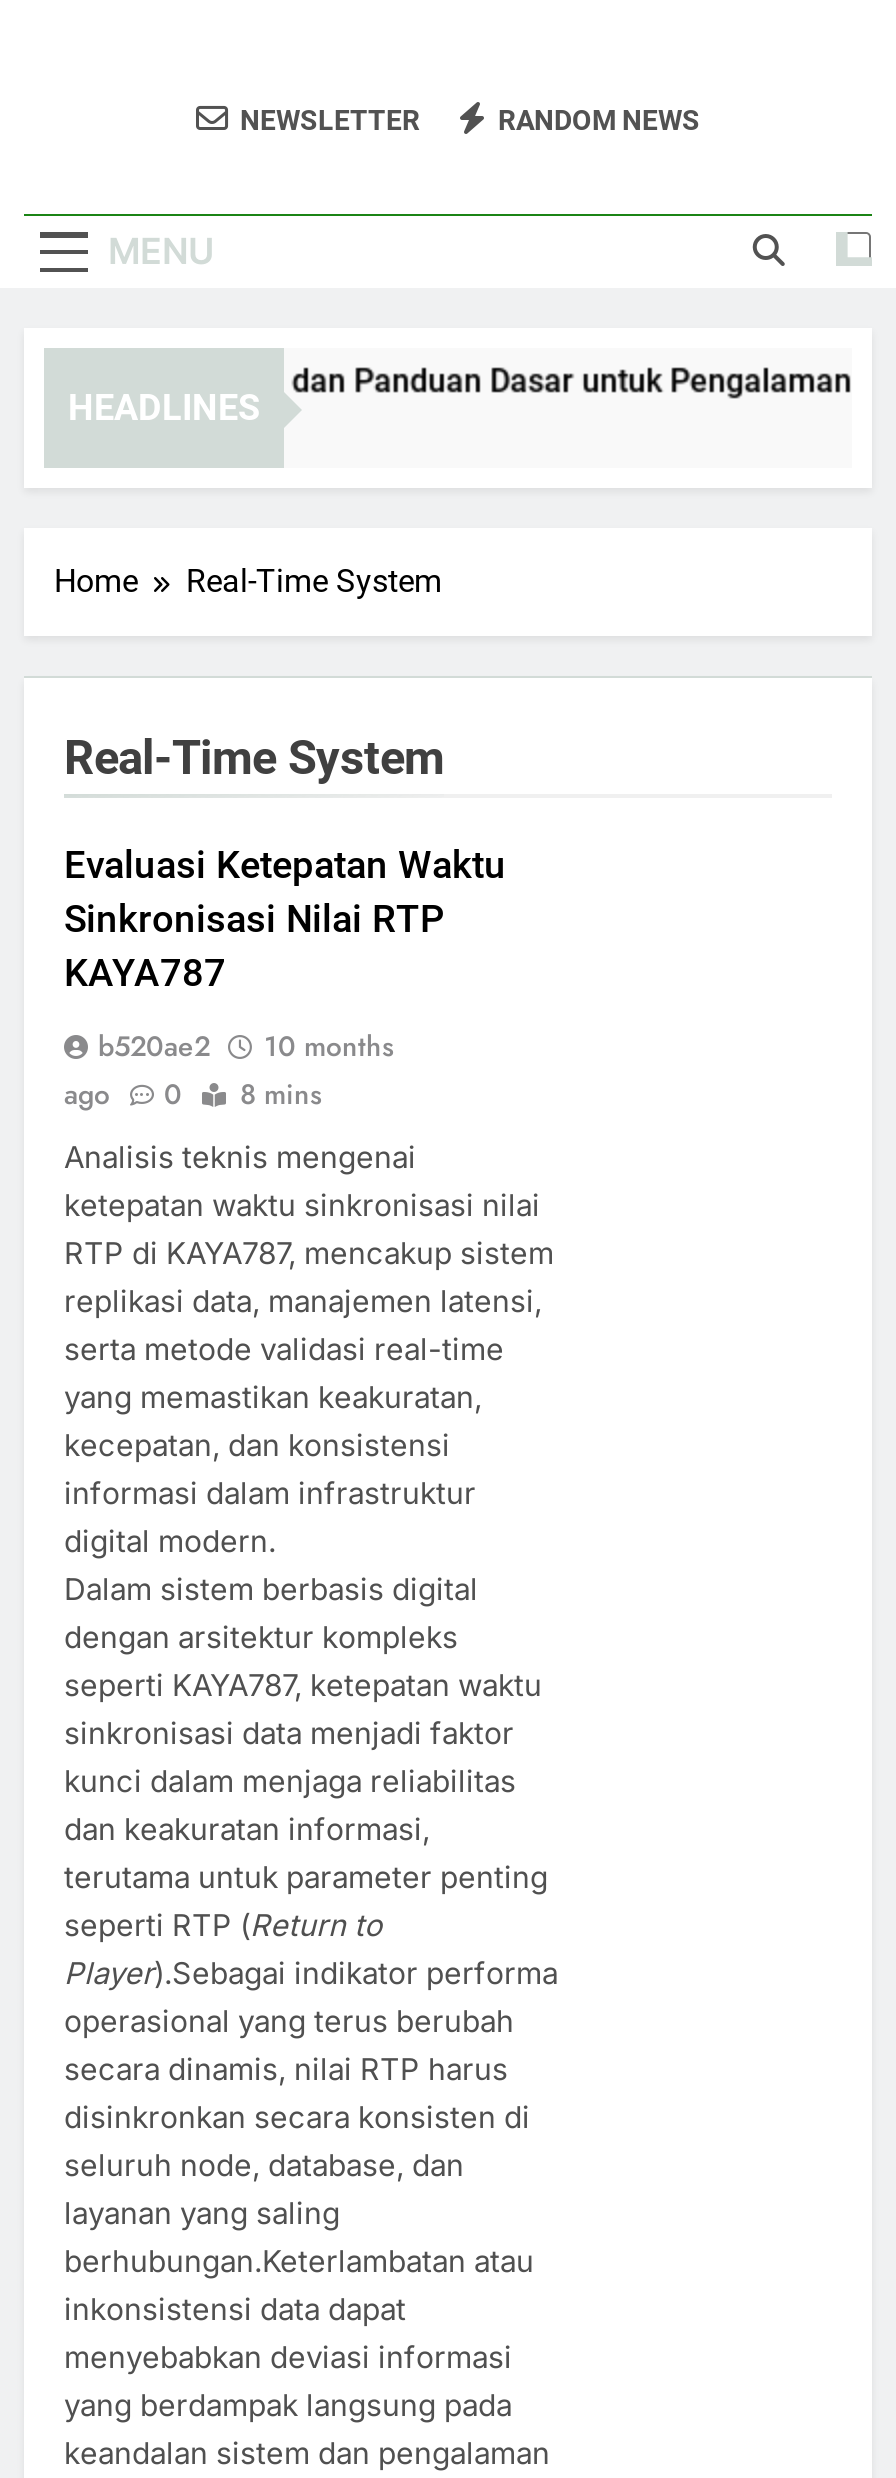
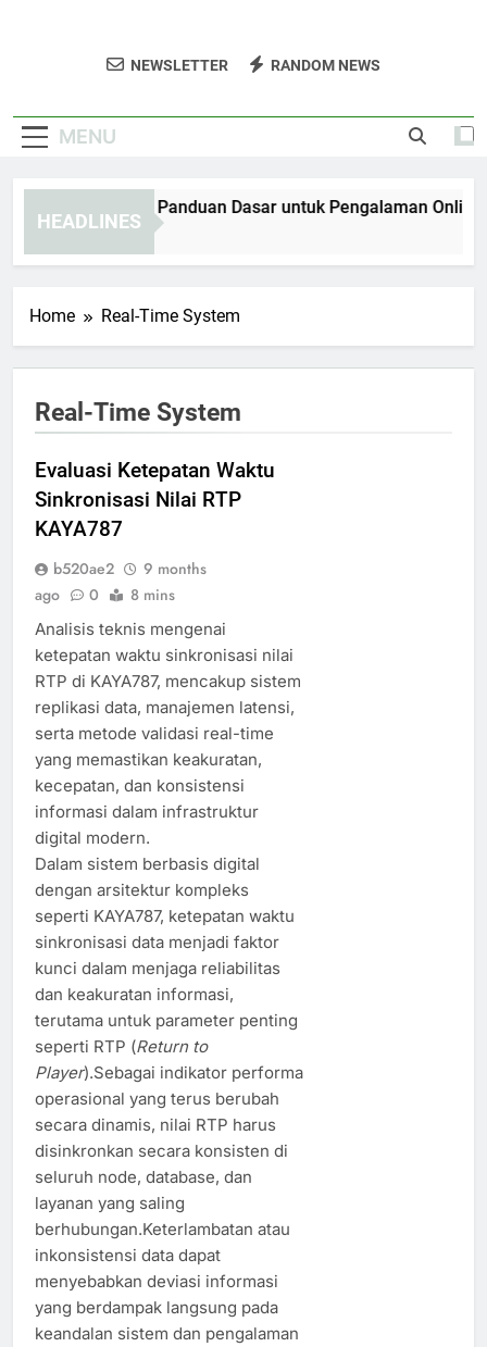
- b520ae2 10 months
+ b520ae2 9 months
